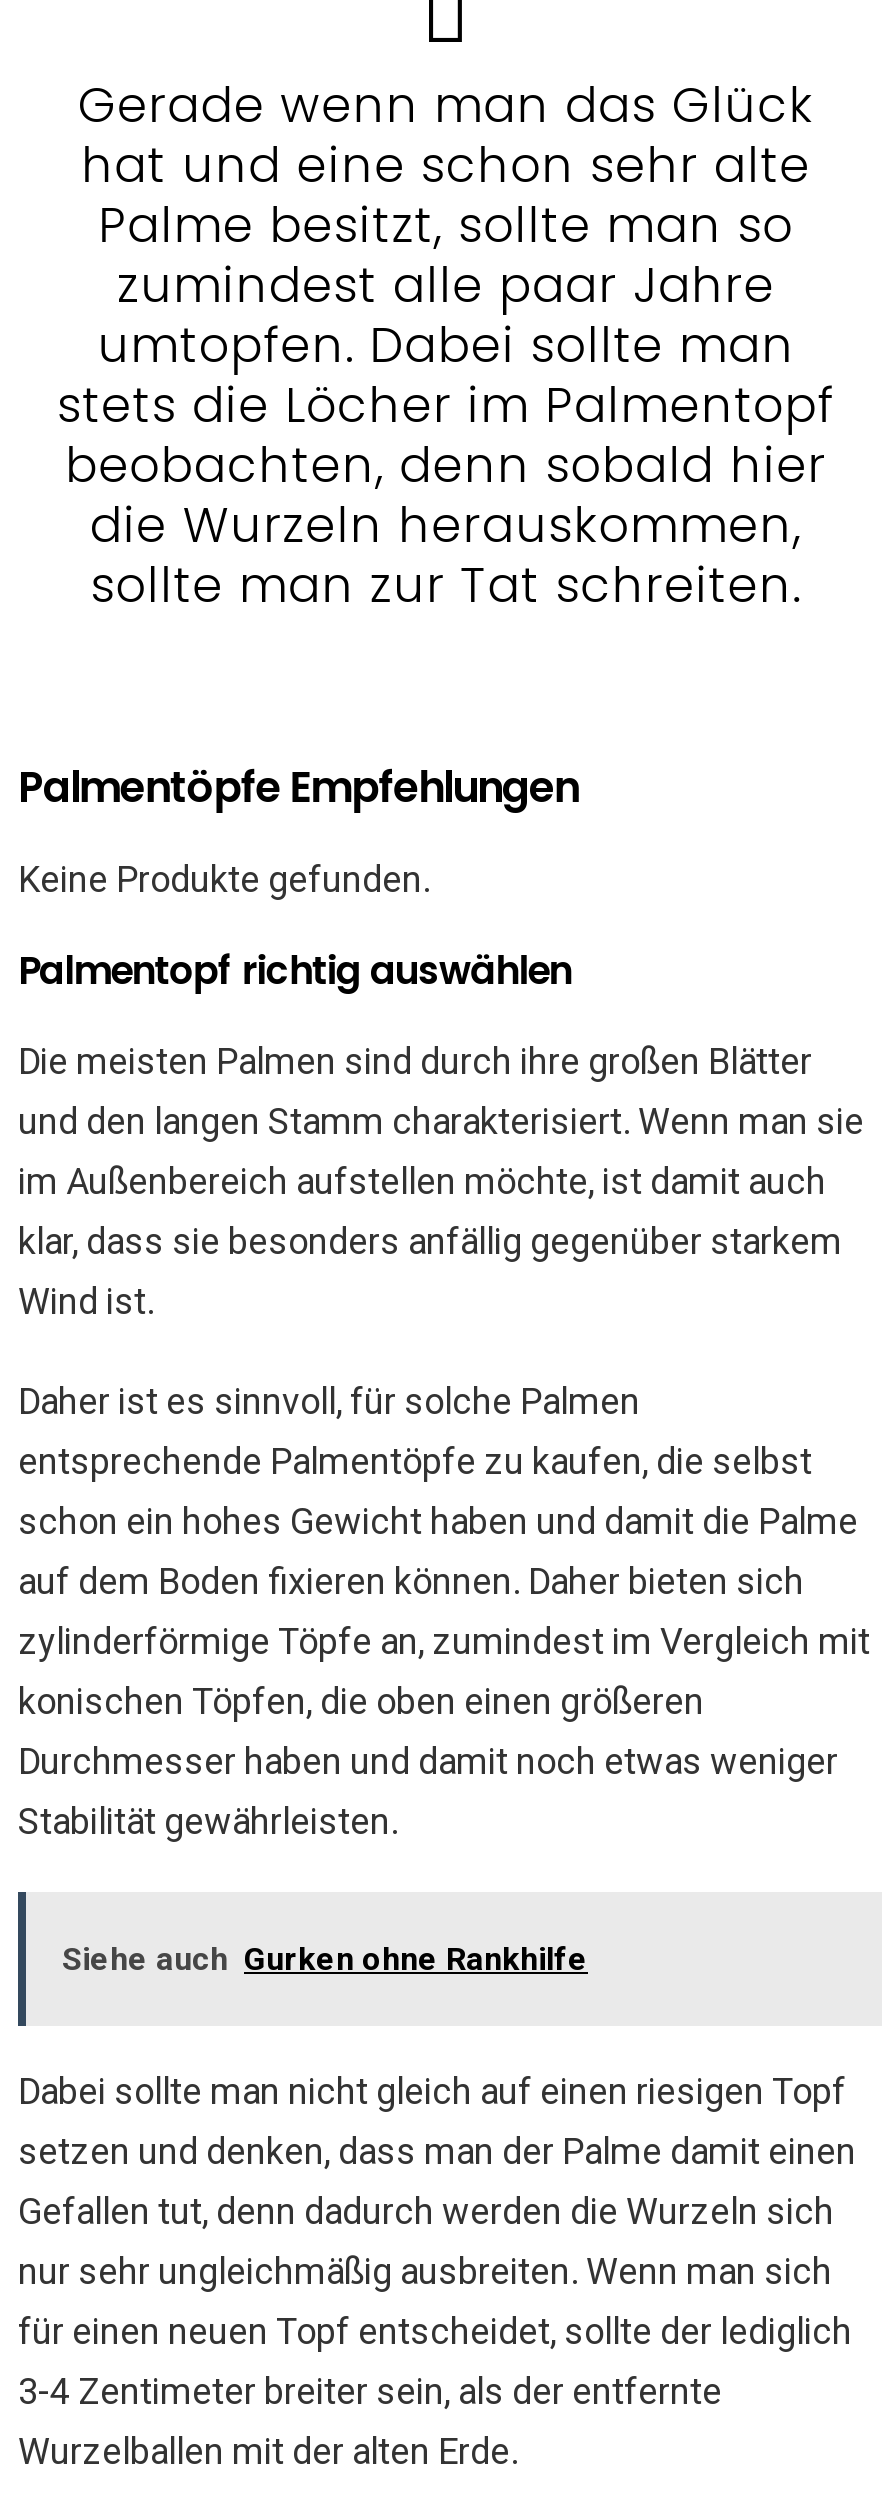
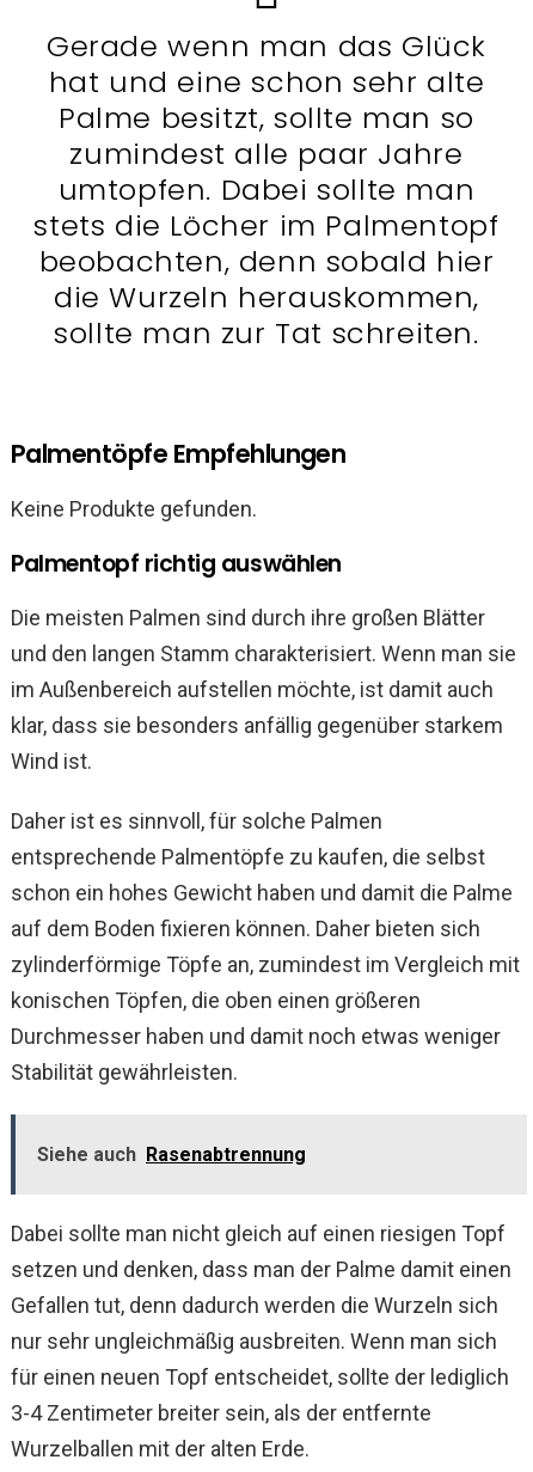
- Siehe auch Gurken ohne Rankhilfe
+ Siehe auch Rasenabtrennung
